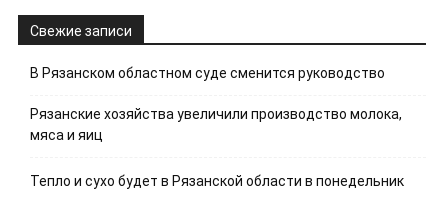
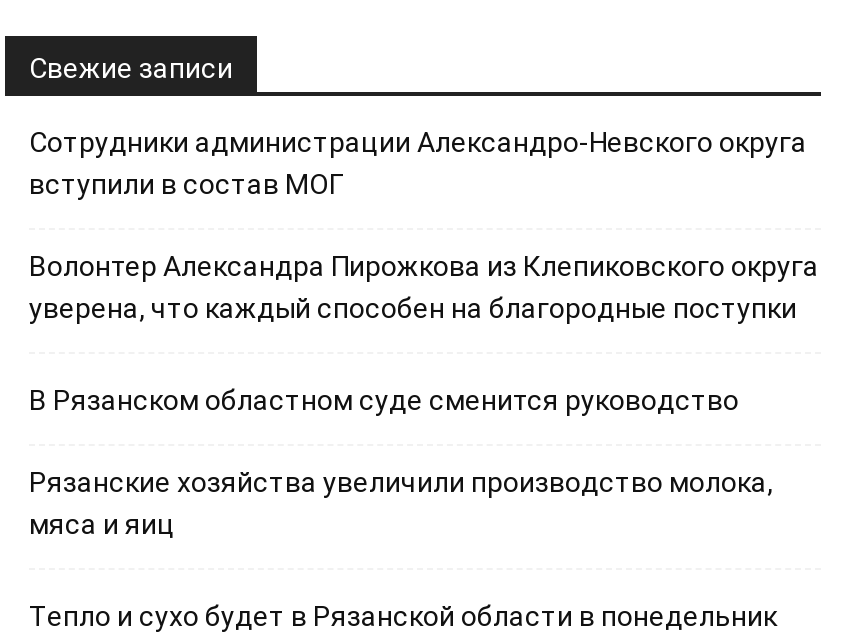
+ Сотрудники администрации Александро-Невского округа
+ вступили в состав МОГ
+ Волонтер Александра Пирожкова из Клепиковского округа
+ уверена, что каждый способен на благородные поступки
